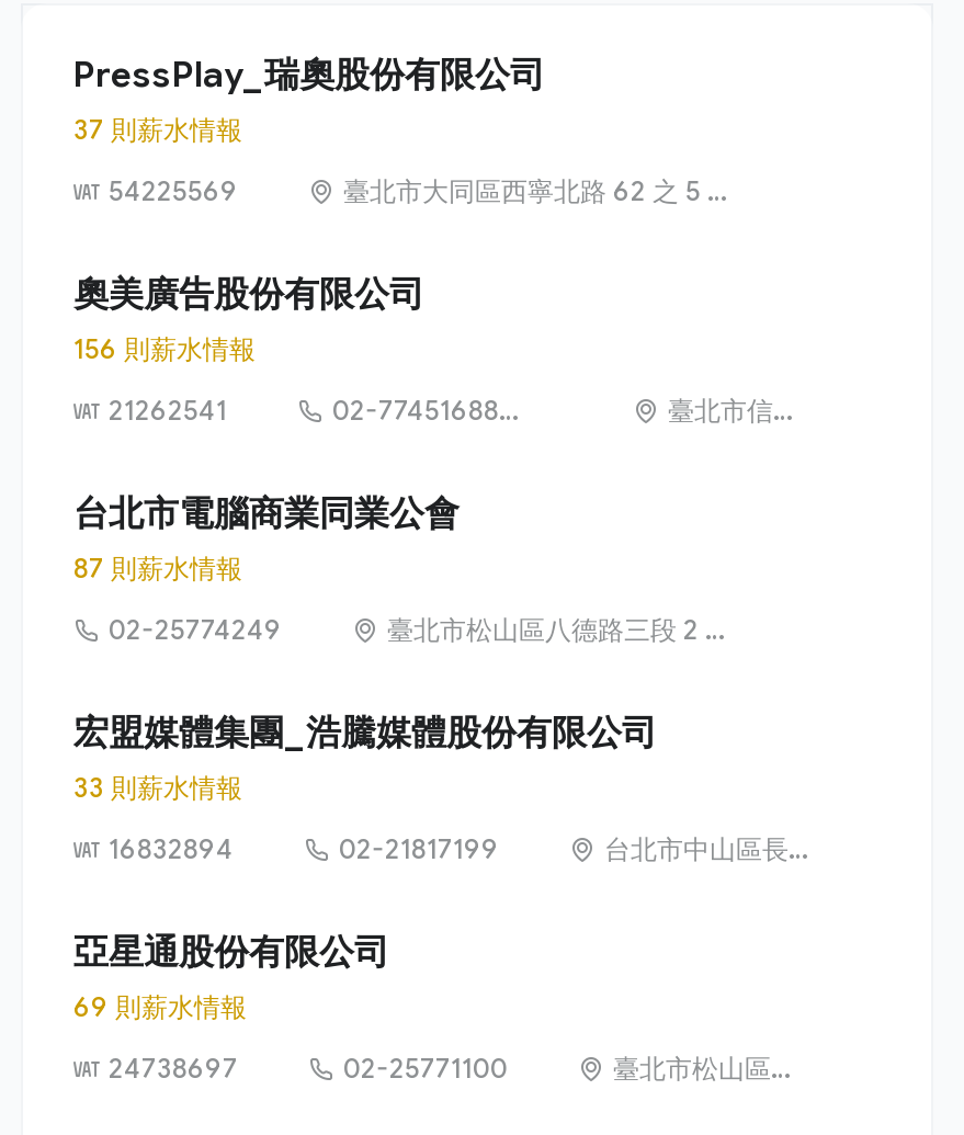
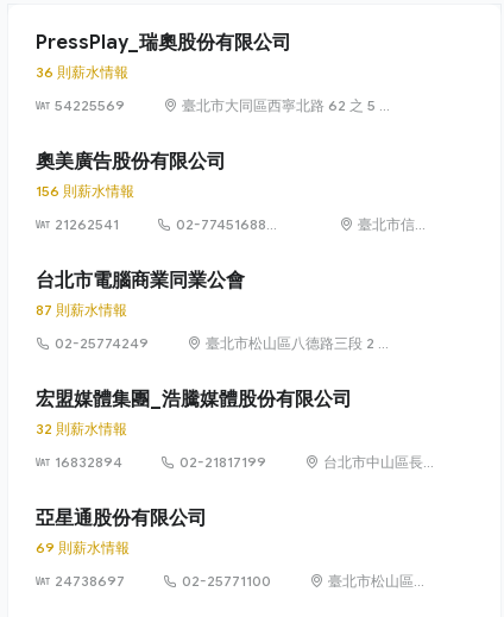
- 37 則薪水情報
+ 36 則薪水情報

- 33 則薪水情報
+ 32 則薪水情報
